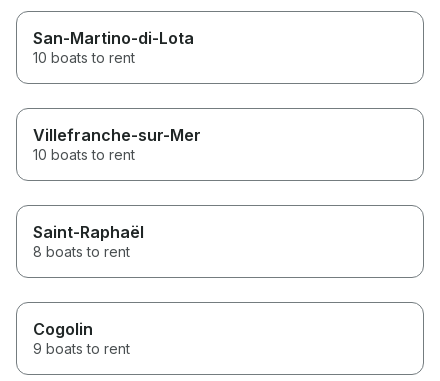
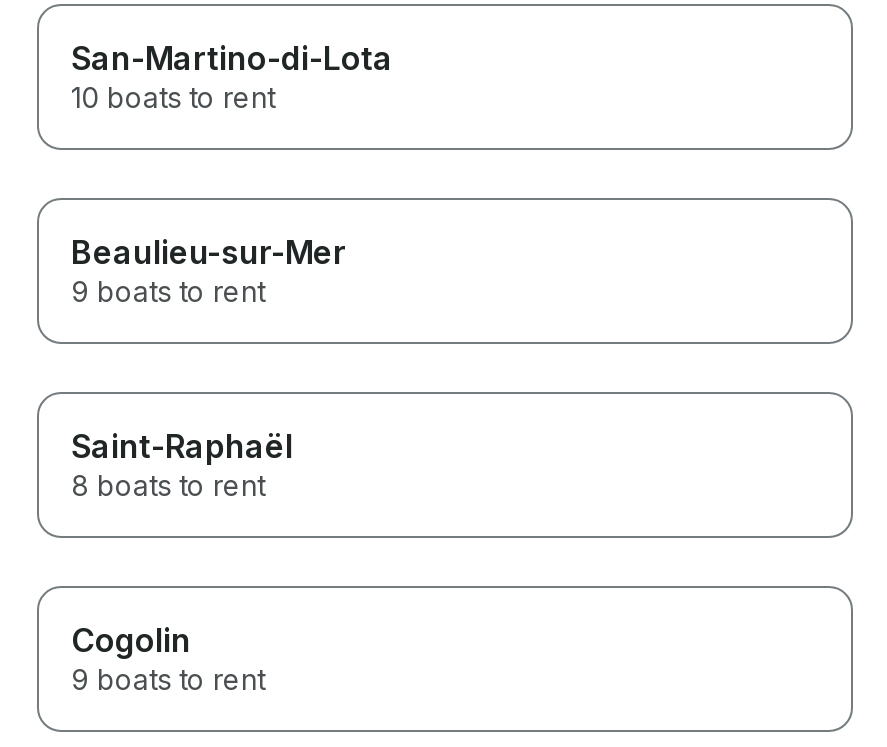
- Villefranche-sur-Mer
- 10 boats to rent
+ Beaulieu-sur-Mer
+ 9 boats to rent
